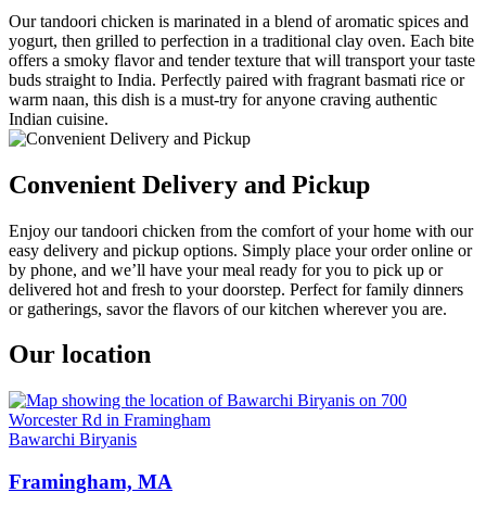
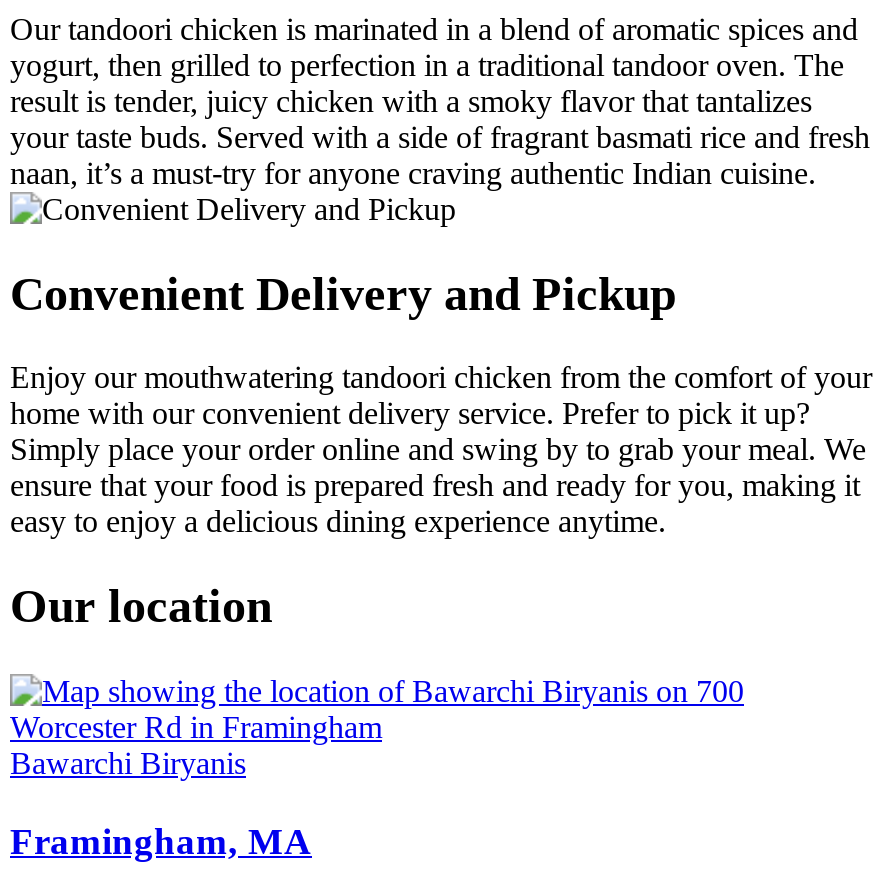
- yogurt, then grilled to perfection in a traditional clay oven. Each bite
- offers a smoky flavor and tender texture that will transport your taste
- buds straight to India. Perfectly paired with fragrant basmati rice or
- warm naan, this dish is a must-try for anyone craving authentic
- Indian cuisine.
+ yogurt, then grilled to perfection in a traditional tandoor oven. The
+ result is tender, juicy chicken with a smoky flavor that tantalizes
+ your taste buds. Served with a side of fragrant basmati rice and fresh
+ naan, it’s a must-try for anyone craving authentic Indian cuisine.

- Enjoy our tandoori chicken from the comfort of your home with our
- easy delivery and pickup options. Simply place your order online or
- by phone, and we’ll have your meal ready for you to pick up or
- delivered hot and fresh to your doorstep. Perfect for family dinners
- or gatherings, savor the flavors of our kitchen wherever you are.
+ Enjoy our mouthwatering tandoori chicken from the comfort of your
+ home with our convenient delivery service. Prefer to pick it up?
+ Simply place your order online and swing by to grab your meal. We
+ ensure that your food is prepared fresh and ready for you, making it
+ easy to enjoy a delicious dining experience anytime.
